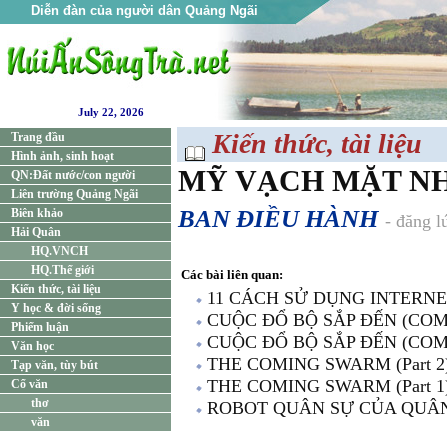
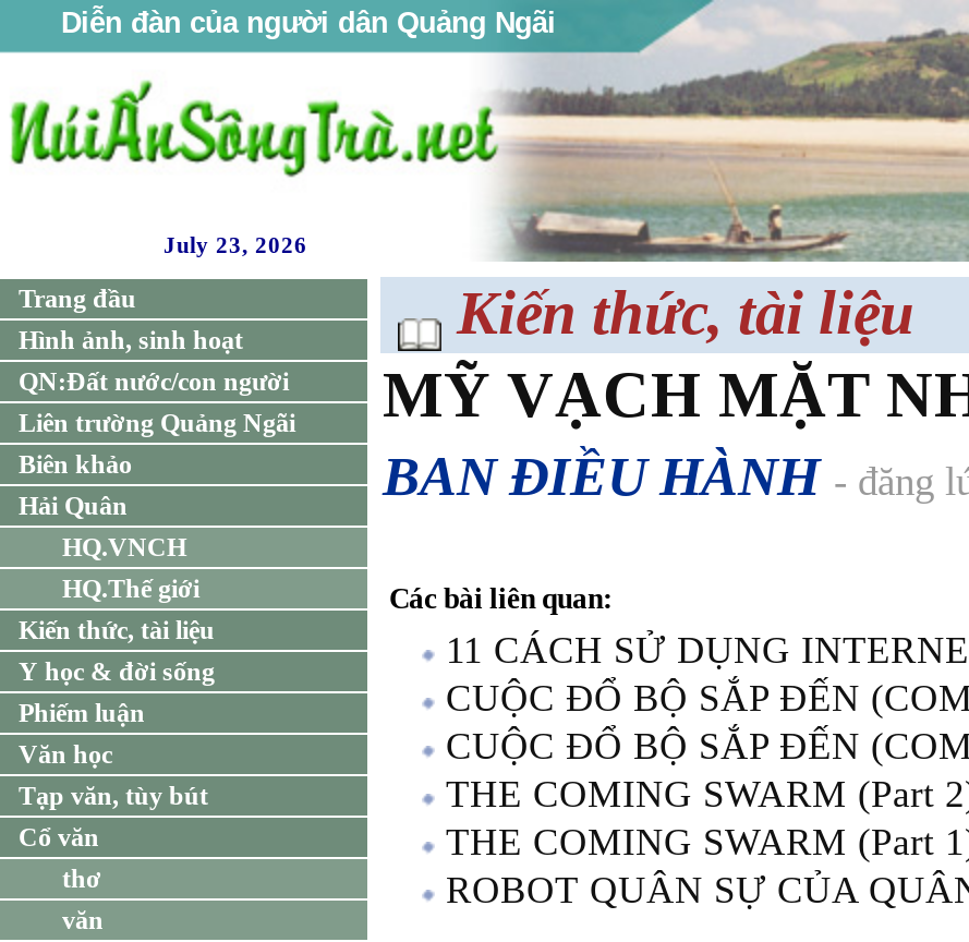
- July 22, 2026
+ July 23, 2026
